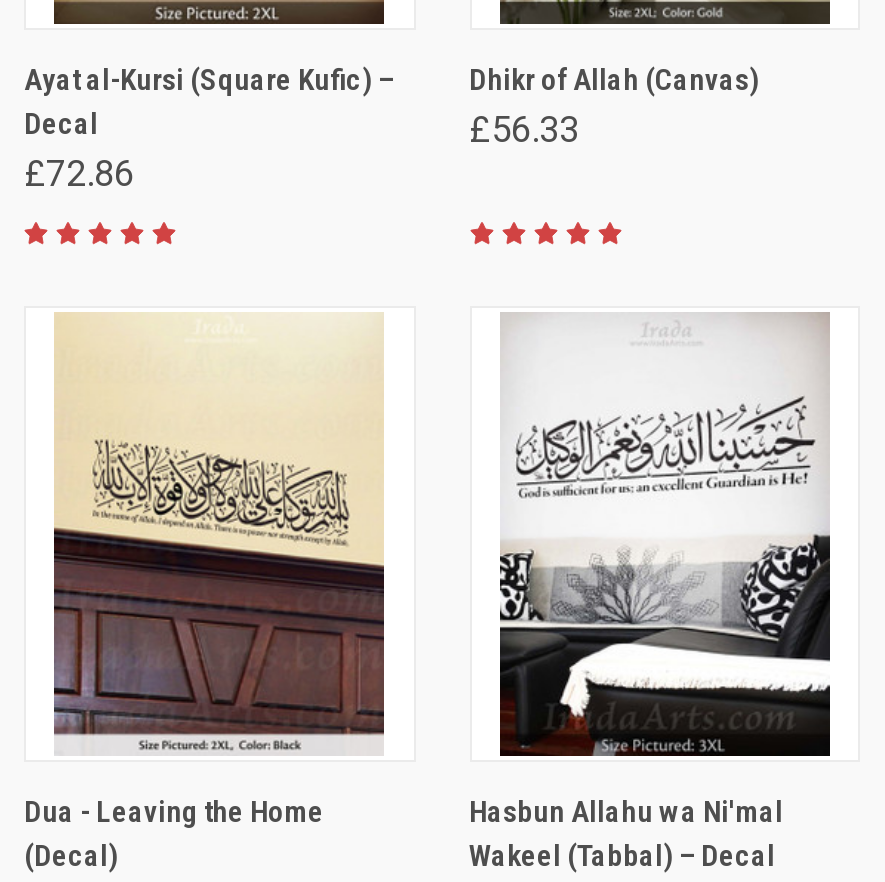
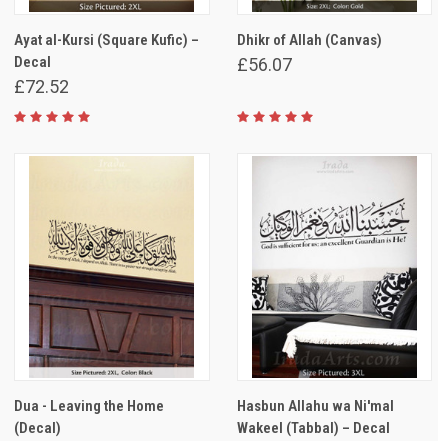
- £56.33
+ £56.07

- £72.86
+ £72.52
